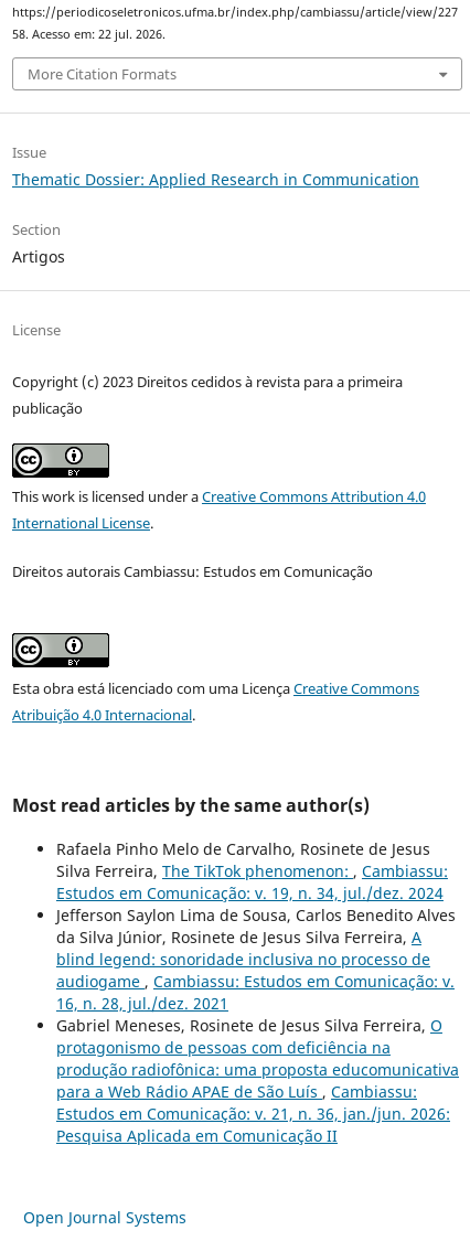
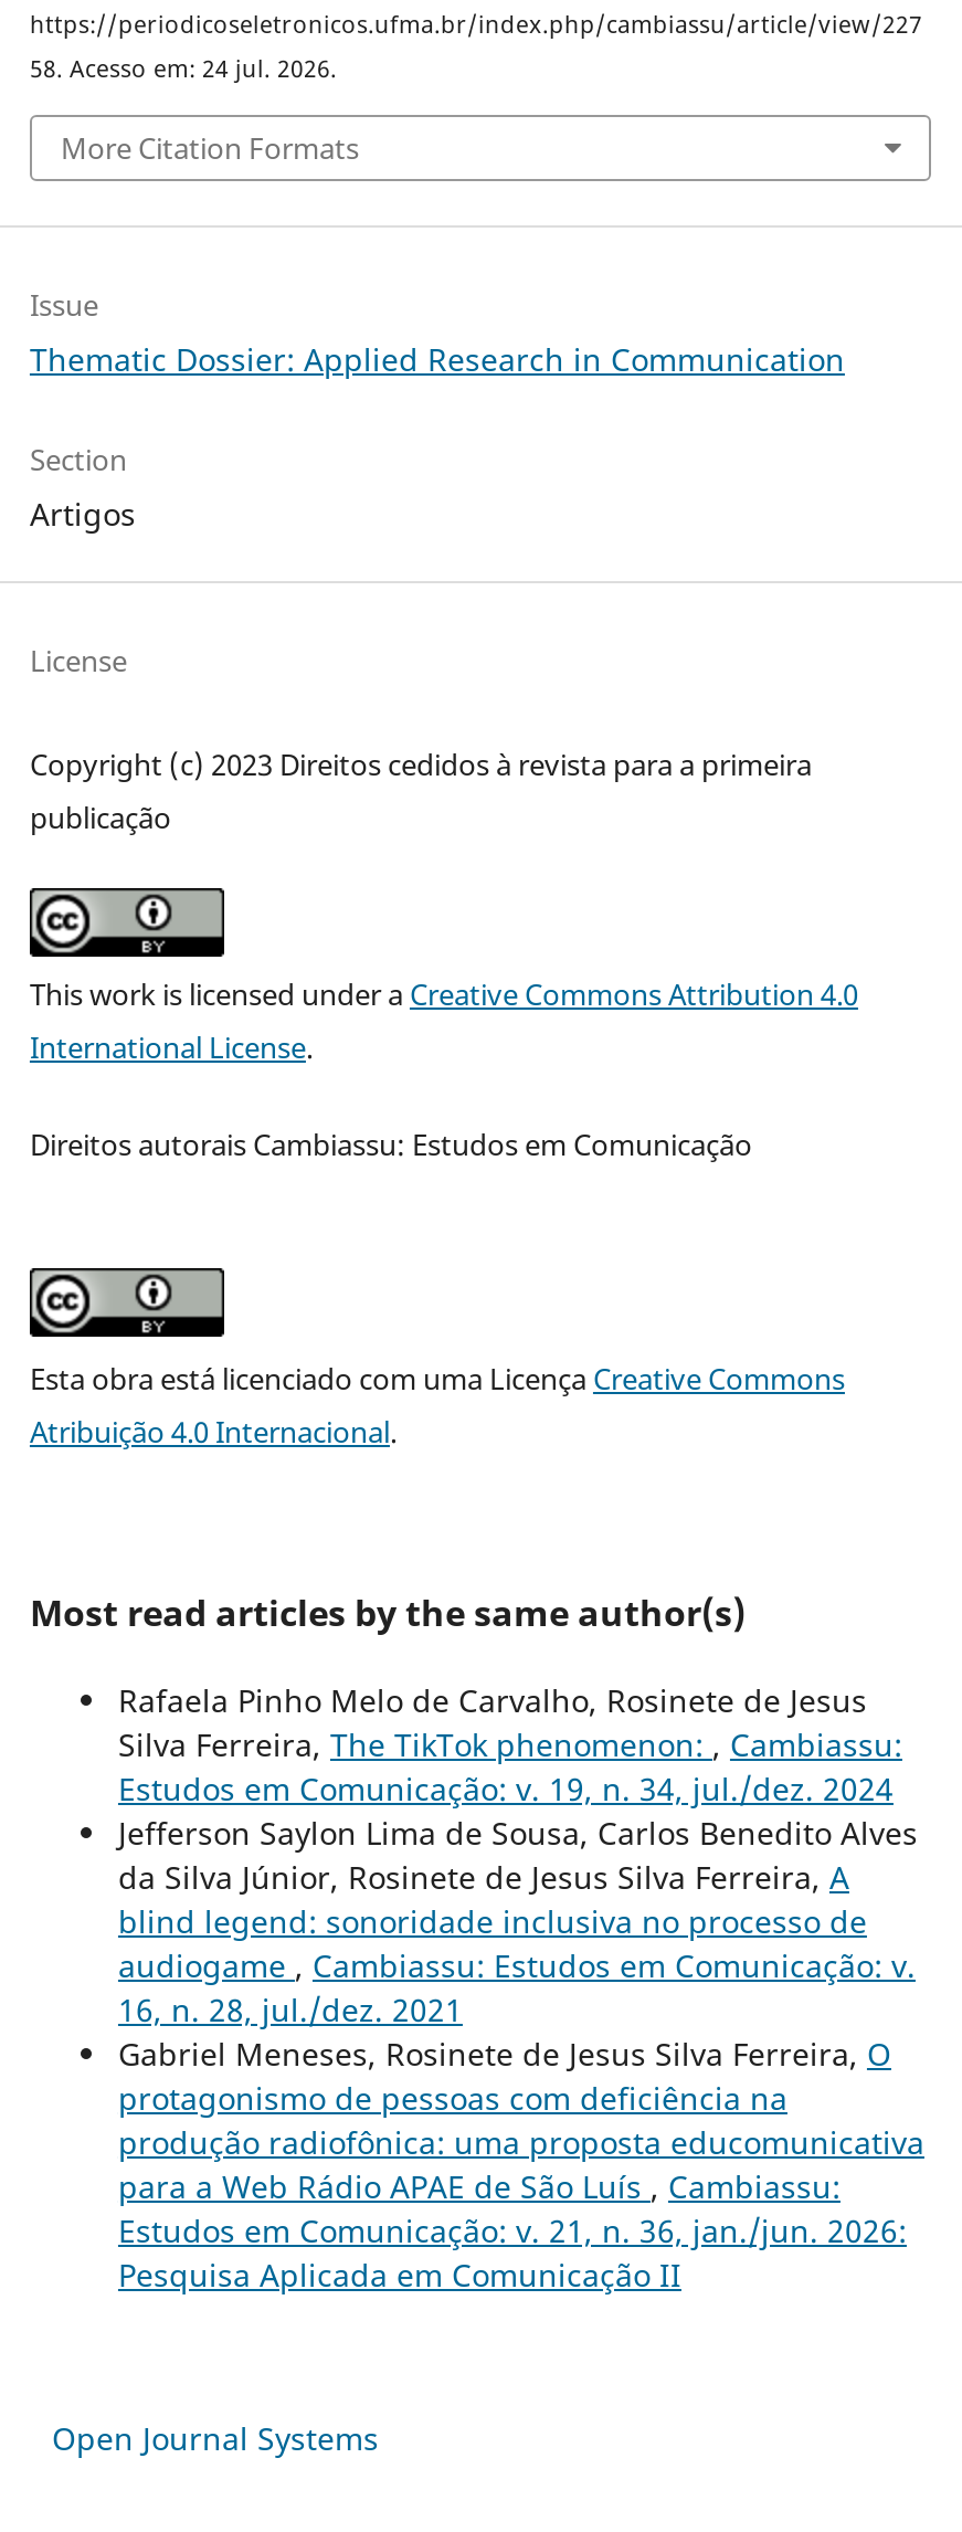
- 58. Acesso em: 22 jul. 2026.
+ 58. Acesso em: 24 jul. 2026.
